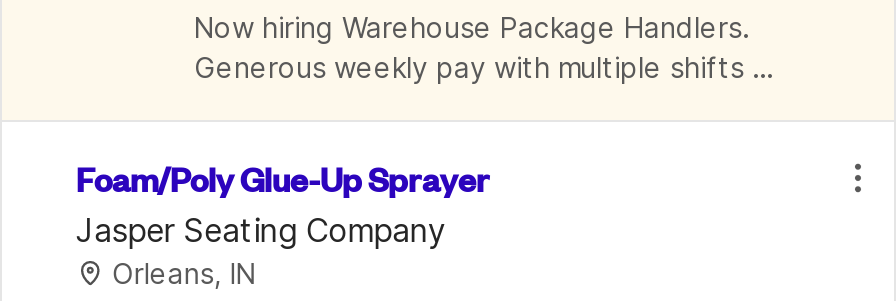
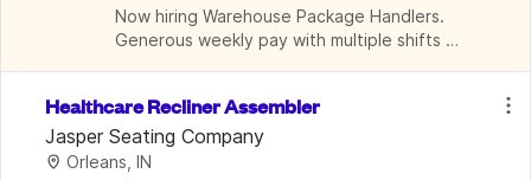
- Foam/Poly Glue-Up Sprayer
+ Healthcare Recliner Assembler
